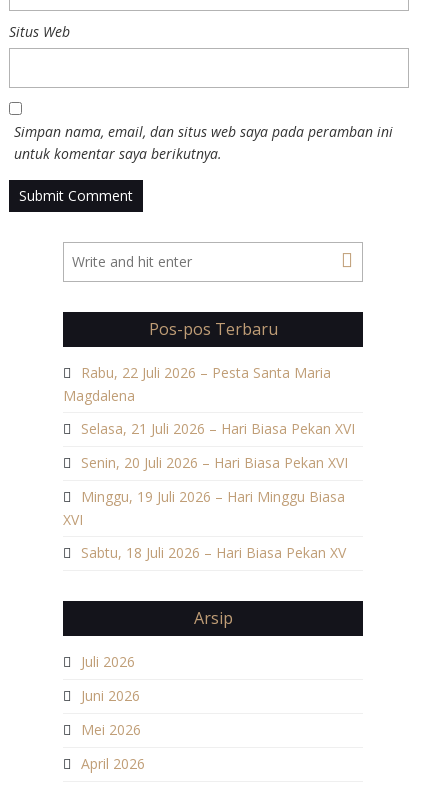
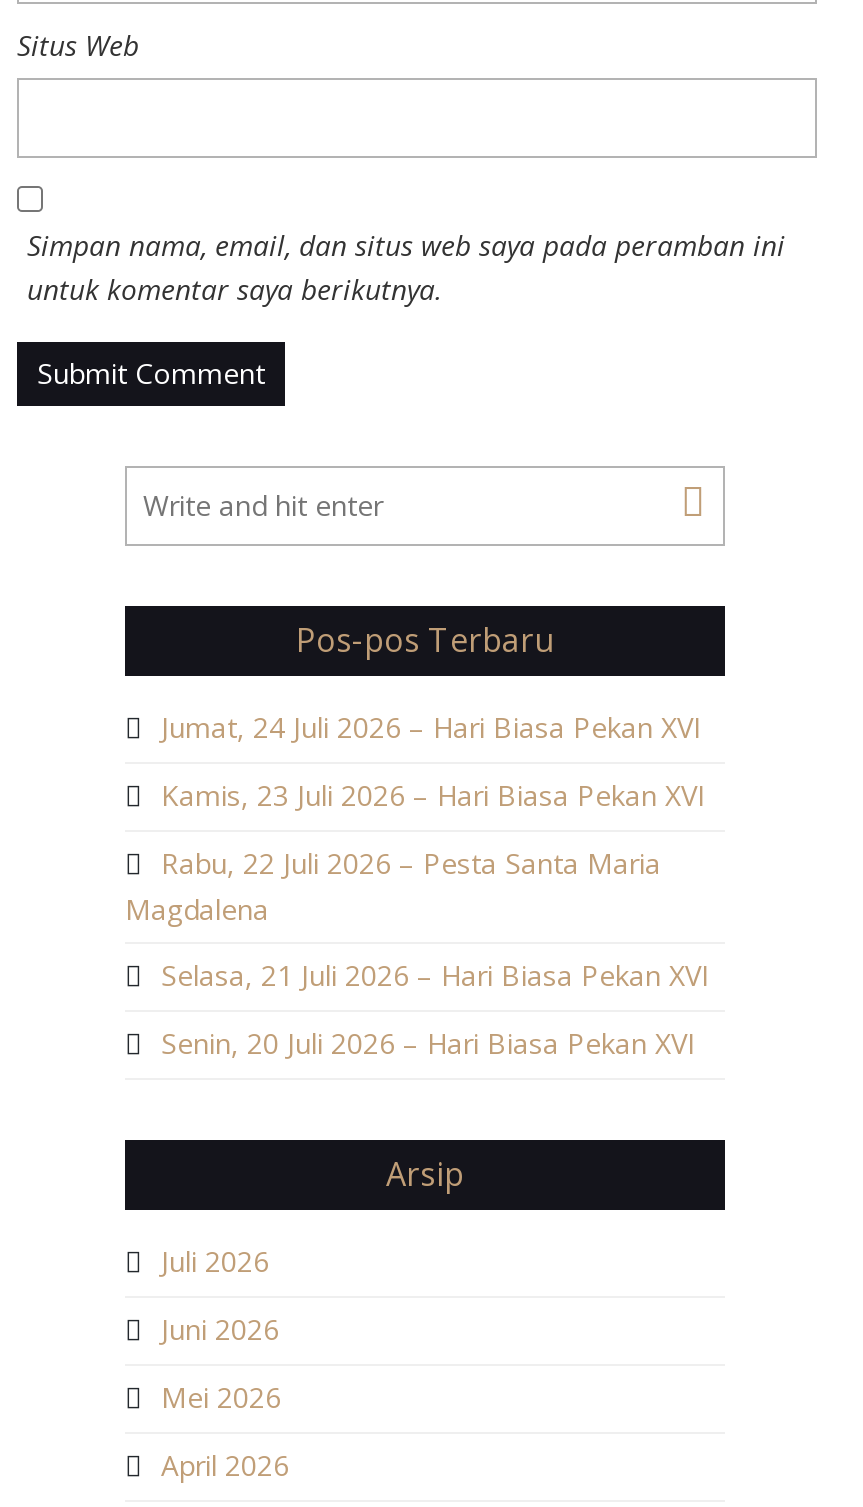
+ Jumat, 24 Juli 2026 – Hari Biasa Pekan XVI
+ Kamis, 23 Juli 2026 – Hari Biasa Pekan XVI

moved down: Rabu, 22 Juli 2026 – Pesta Santa Maria | Magdalena | Selasa, 21 Juli 2026 – Hari Biasa Pekan XVI | Senin, 20 Juli 2026 – Hari Biasa Pekan XVI

- Minggu, 19 Juli 2026 – Hari Minggu Biasa
- XVI
- Sabtu, 18 Juli 2026 – Hari Biasa Pekan XV
